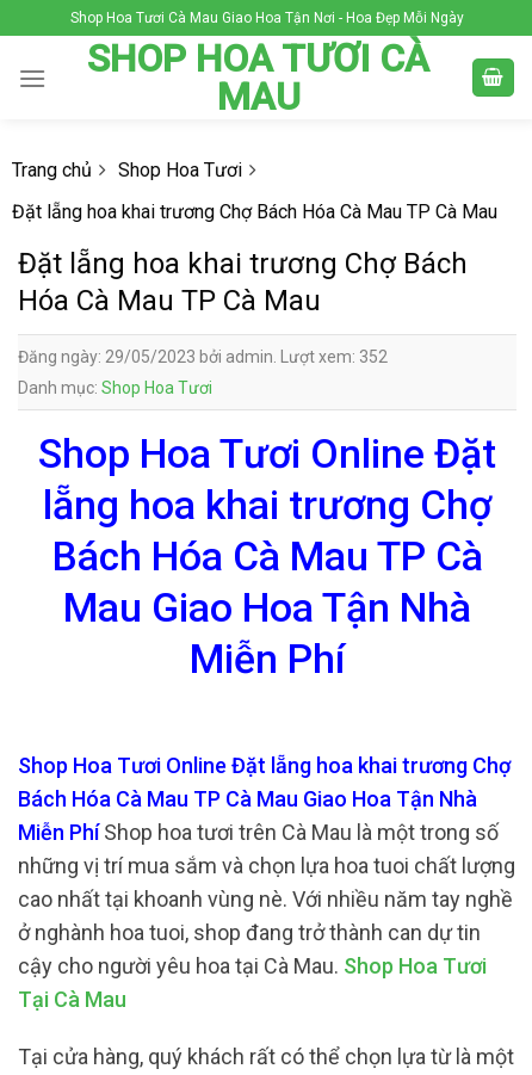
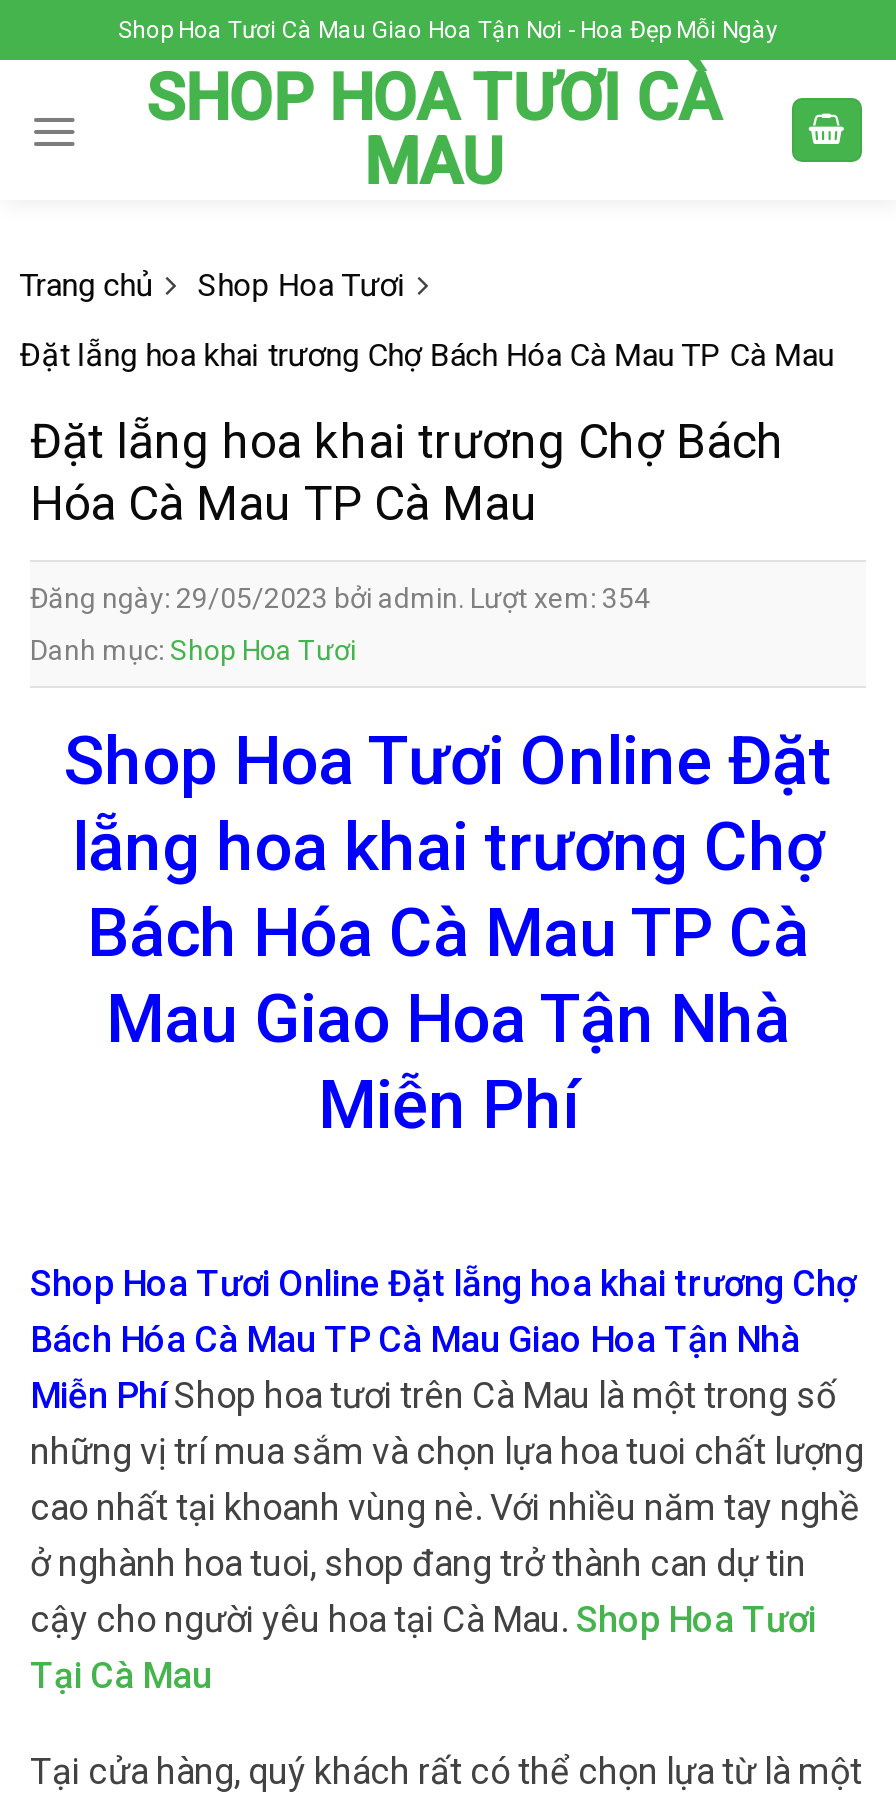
- Đăng ngày: 29/05/2023 bởi admin. Lượt xem: 352
+ Đăng ngày: 29/05/2023 bởi admin. Lượt xem: 354
